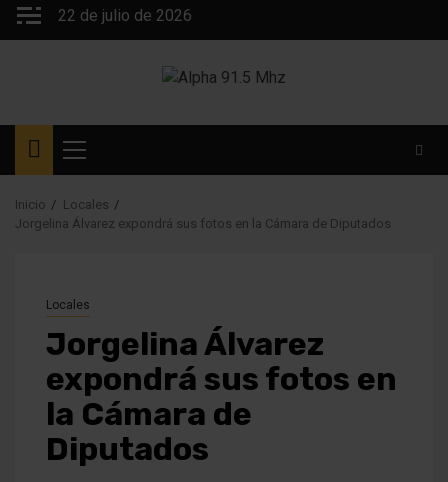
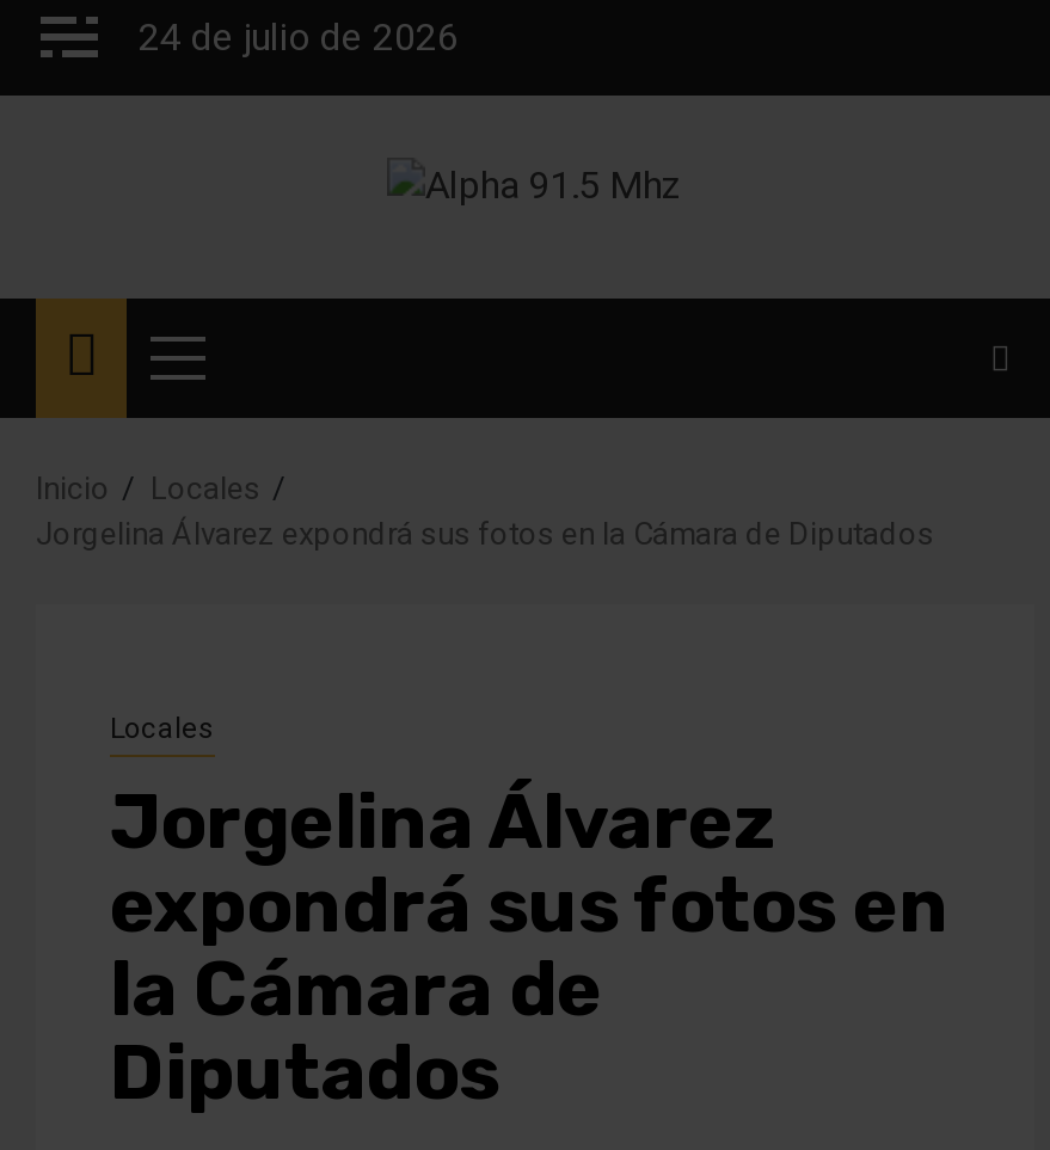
- 22 de julio de 2026
+ 24 de julio de 2026
